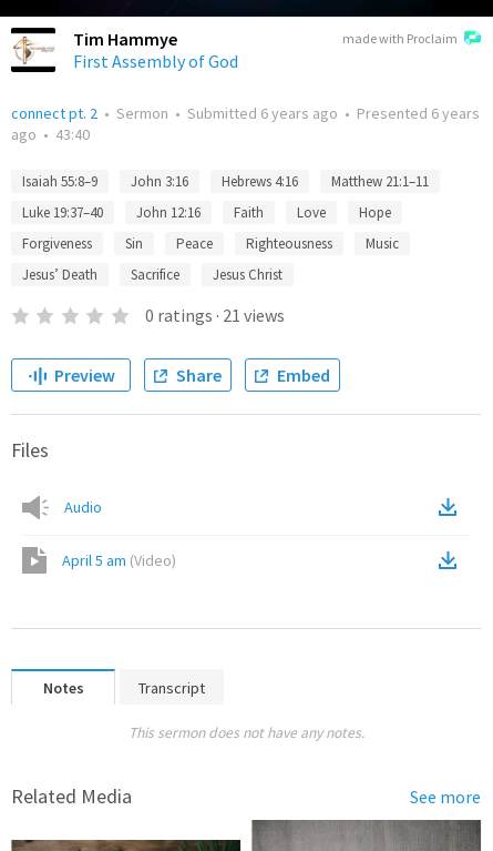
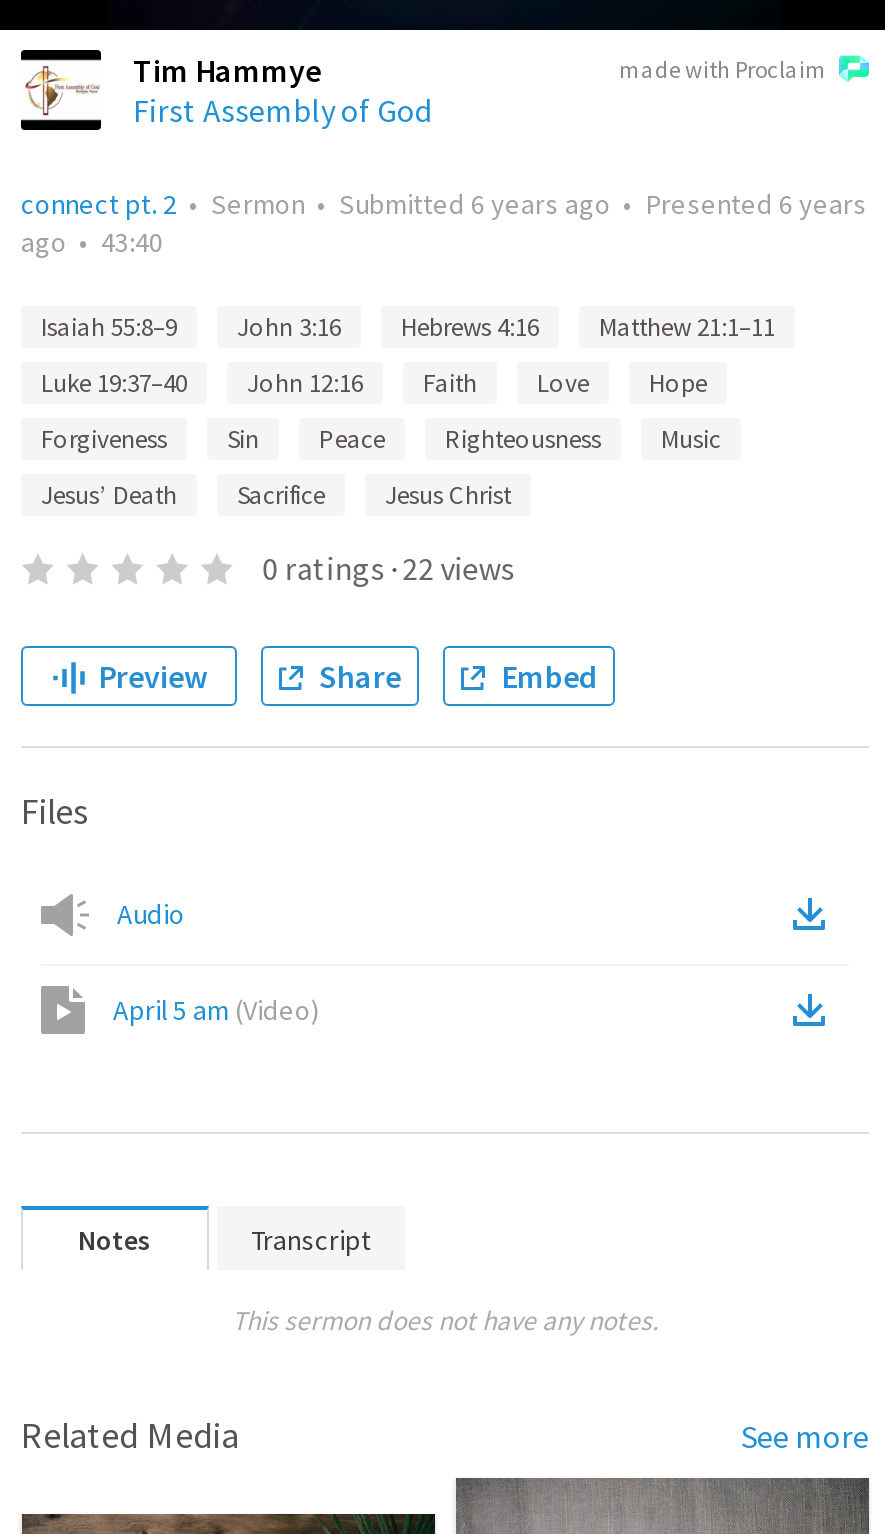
- 0 ratings · 21 views
+ 0 ratings · 22 views
